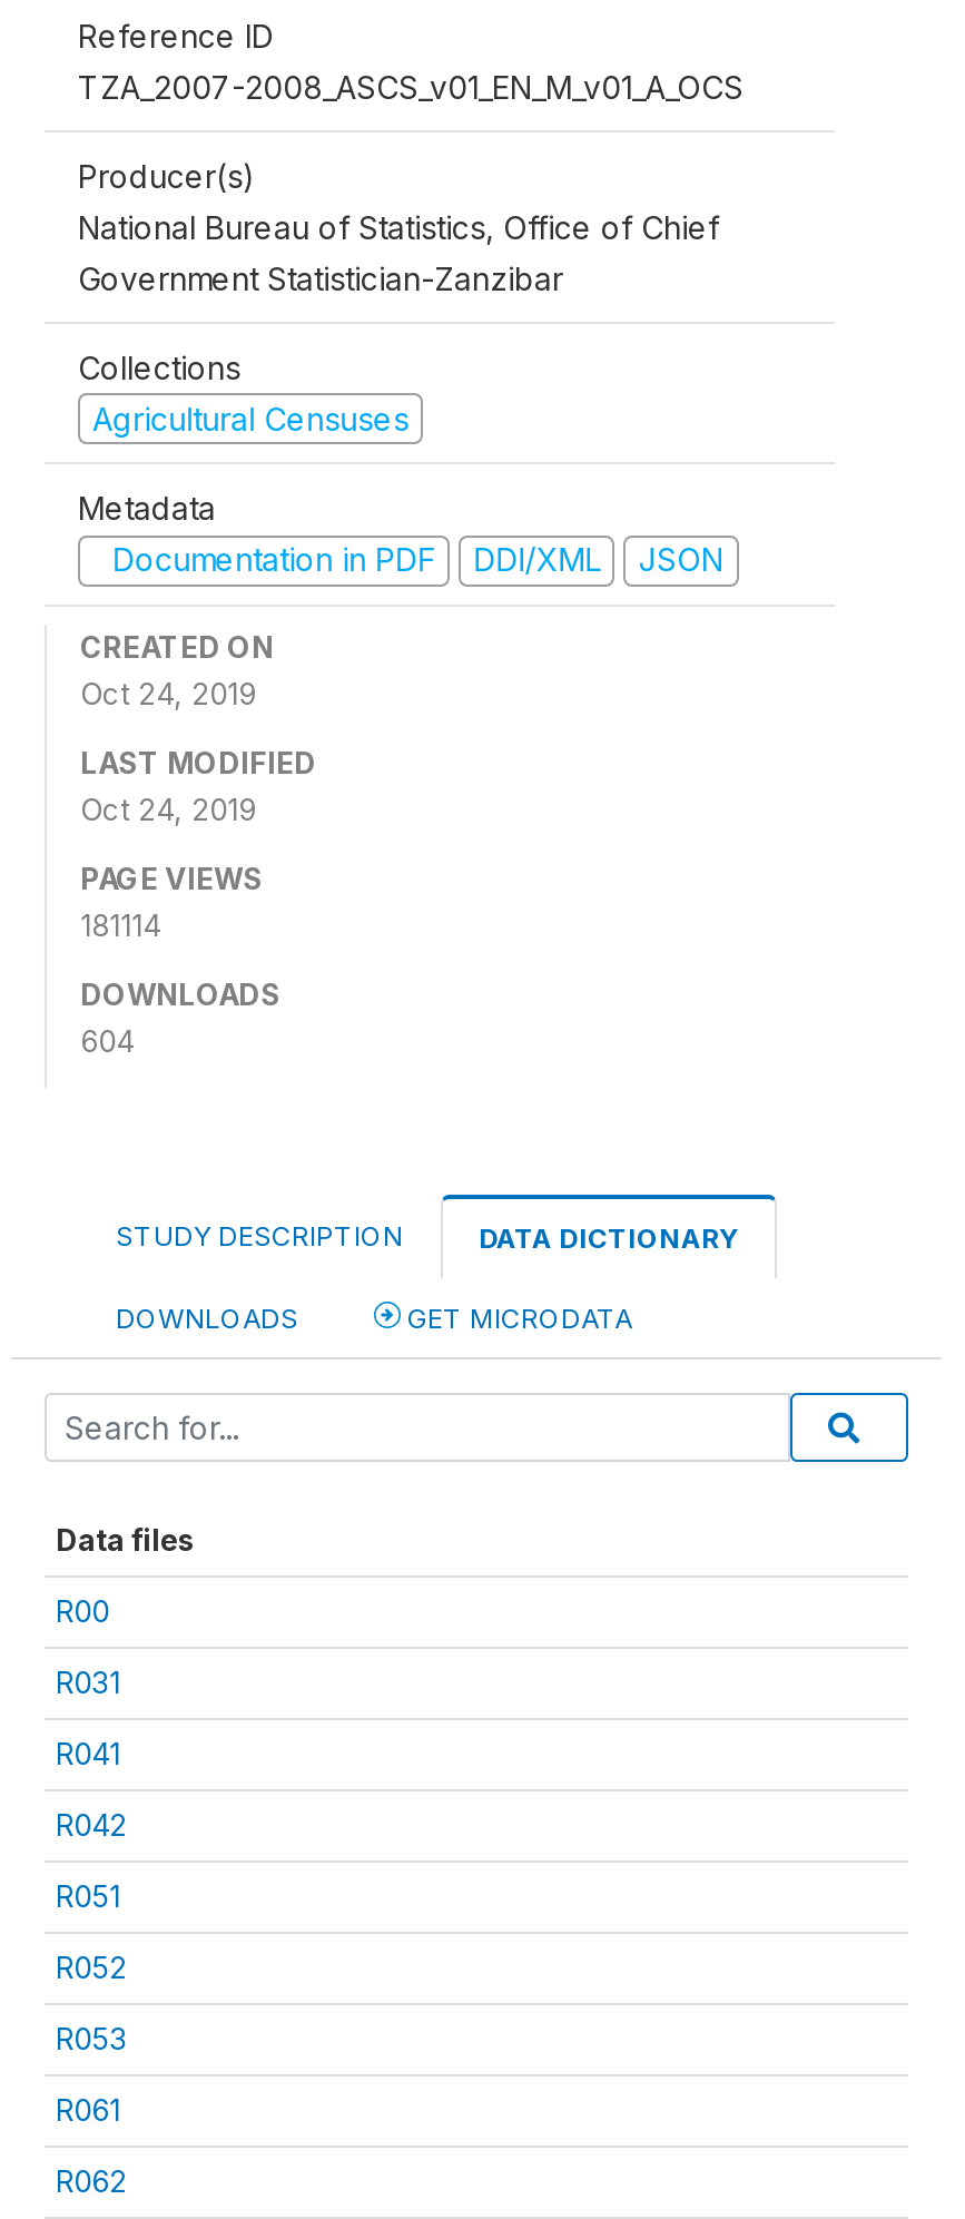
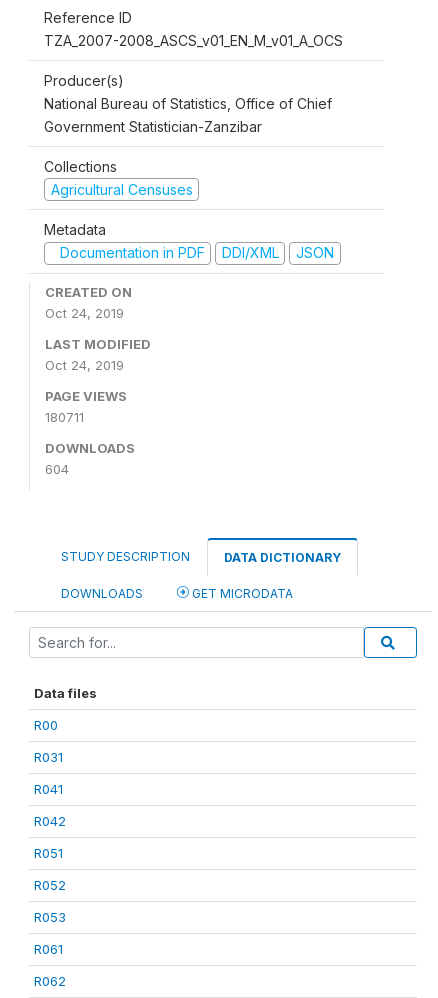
- 181114
+ 180711
